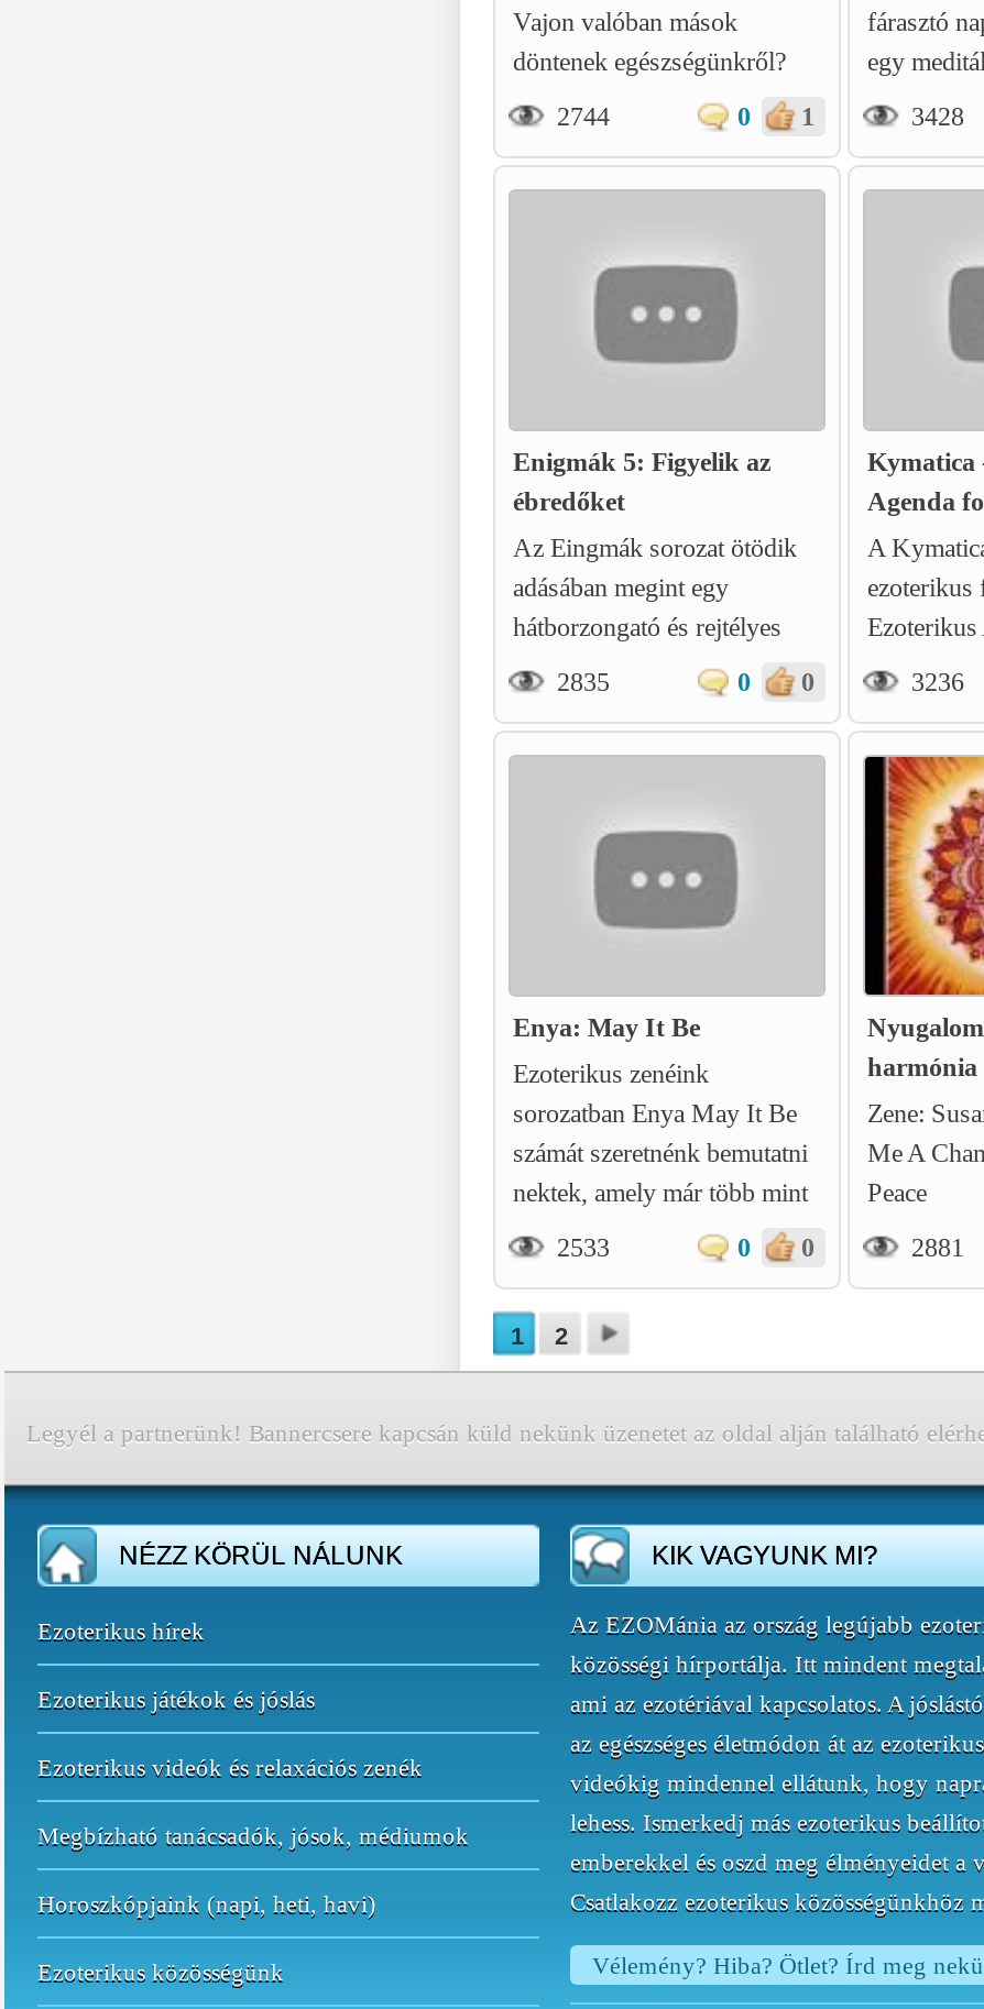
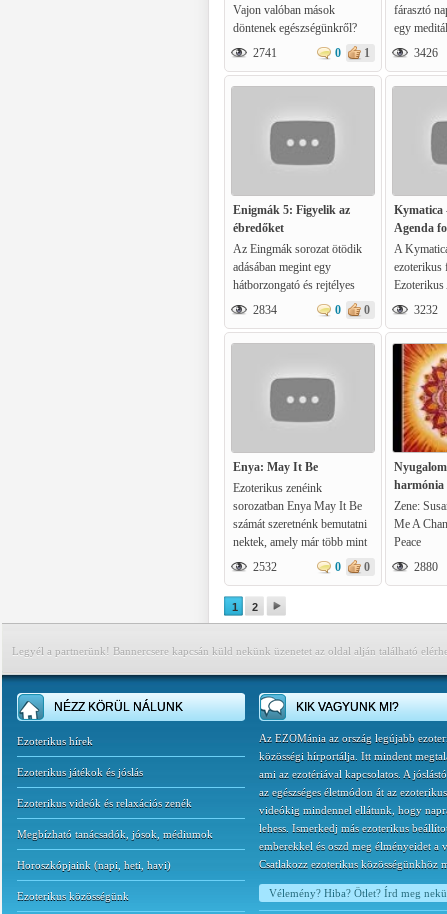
- 2744
+ 2741

- 3428
+ 3426

- 2835
+ 2834

- 3236
+ 3232

- 2533
+ 2532

- 2881
+ 2880
